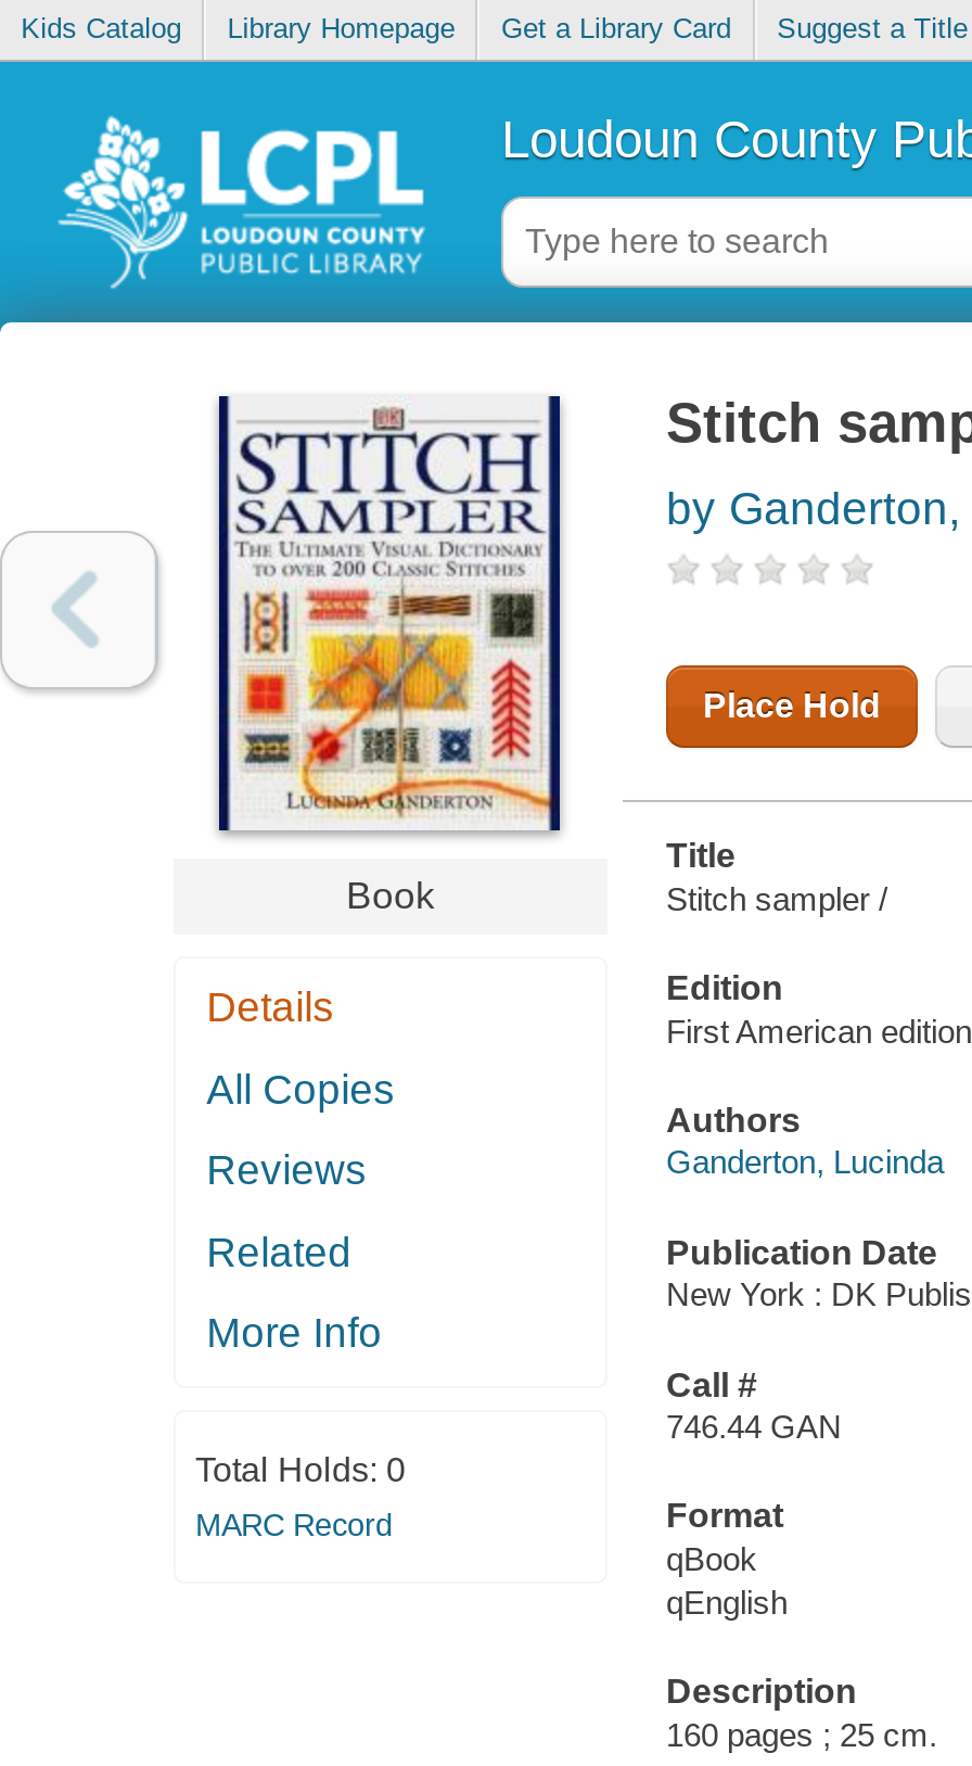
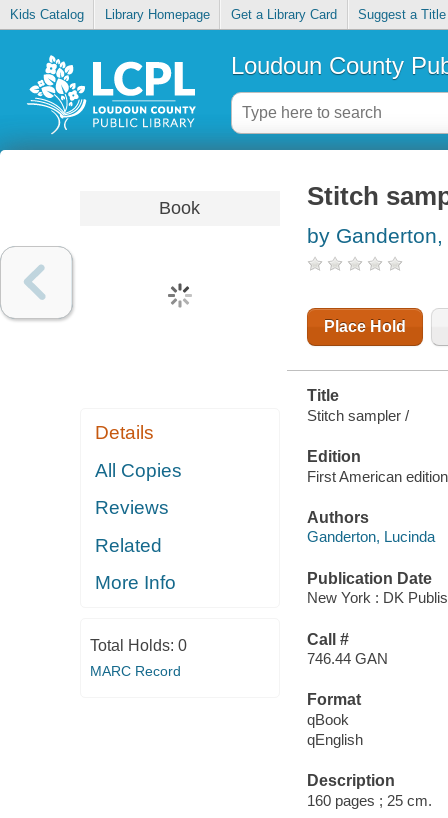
- [image]

moved up: Book

moved up: Details | All Copies | Reviews | Related | More Info | Total Holds: 0 | MARC Record
